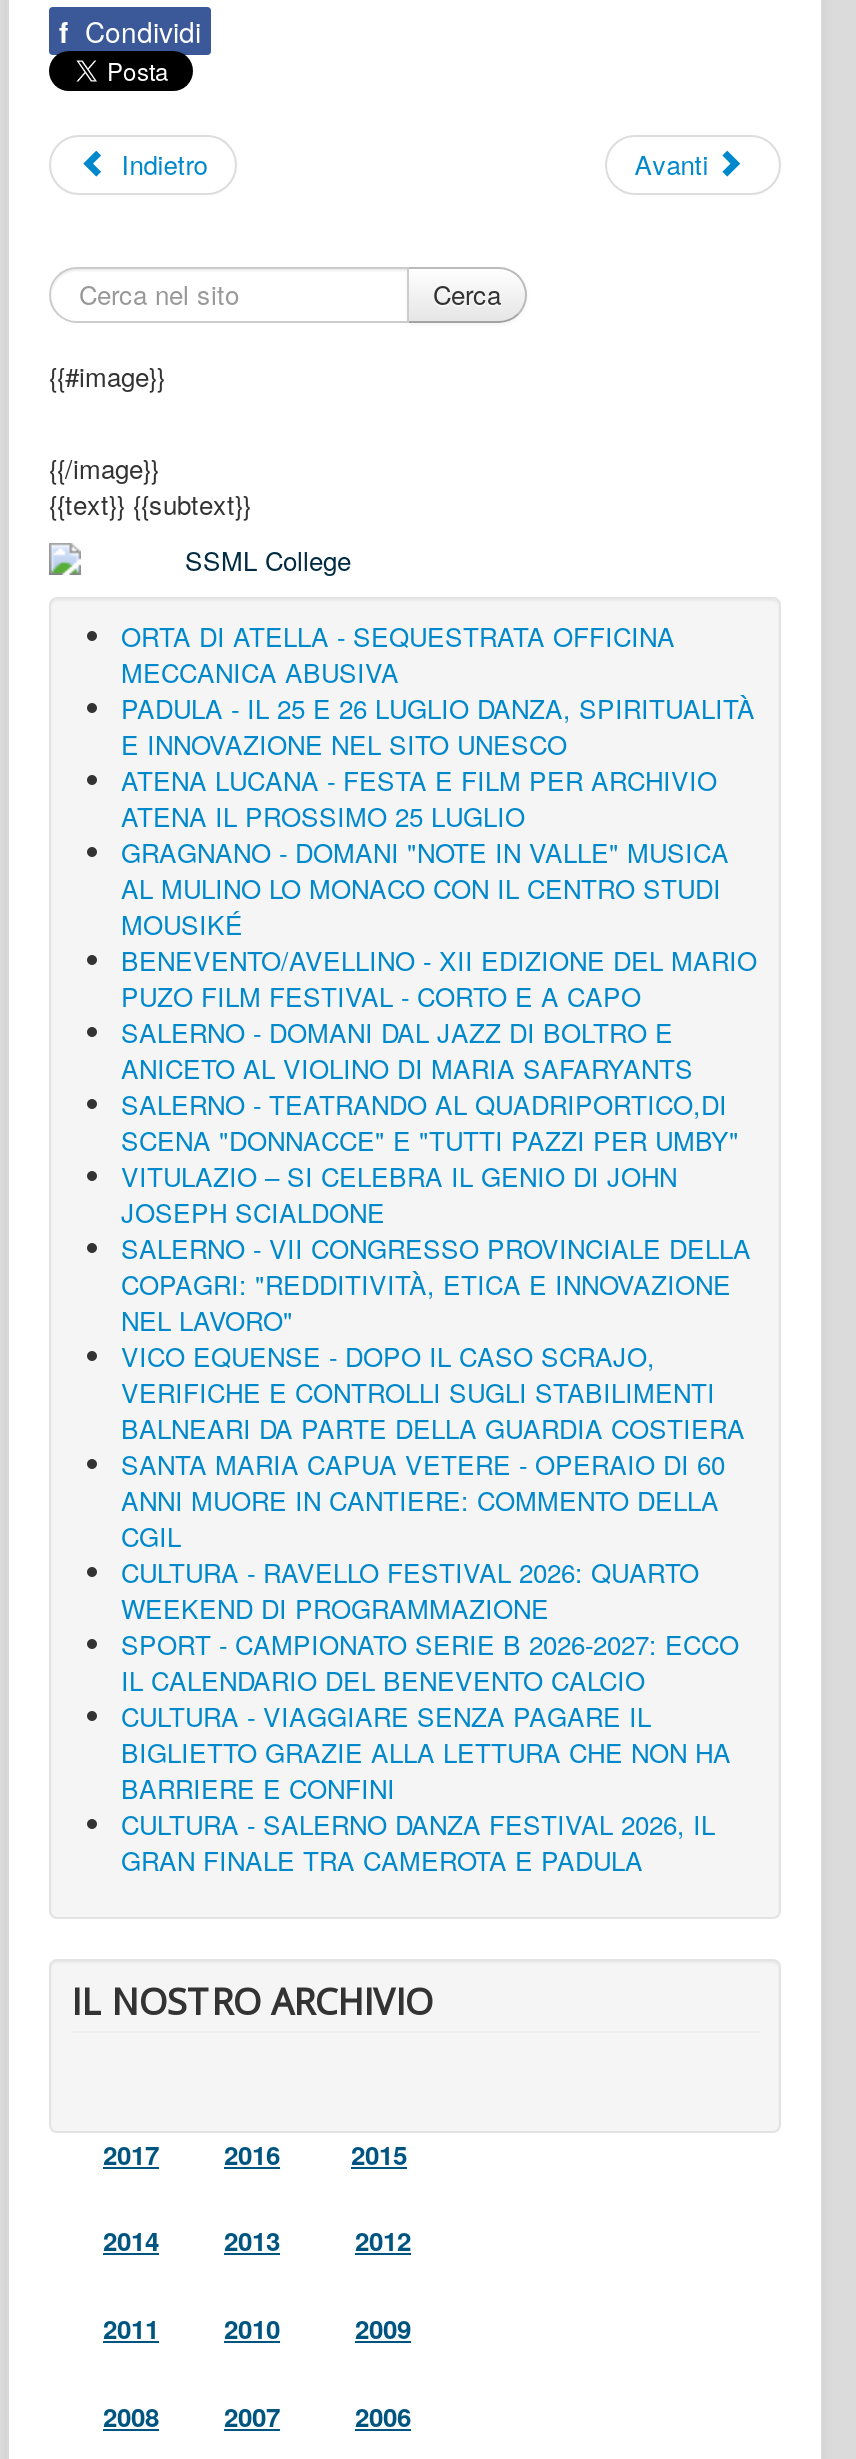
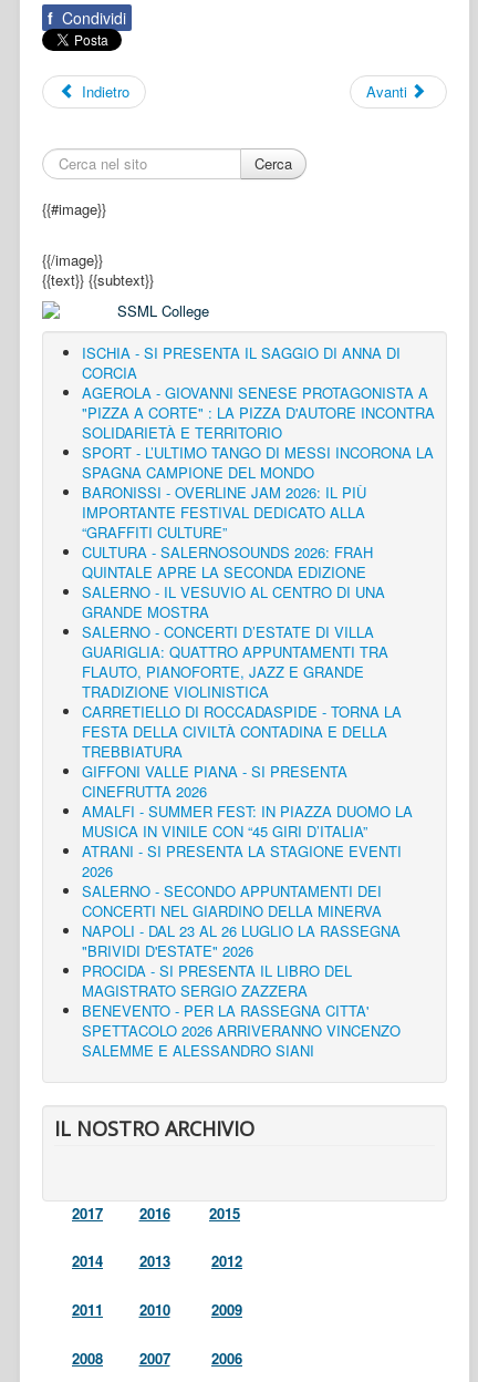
- ORTA DI ATELLA - SEQUESTRATA OFFICINA
- MECCANICA ABUSIVA
- PADULA - IL 25 E 26 LUGLIO DANZA, SPIRITUALITÀ
- E INNOVAZIONE NEL SITO UNESCO
- ATENA LUCANA - FESTA E FILM PER ARCHIVIO
- ATENA IL PROSSIMO 25 LUGLIO
- GRAGNANO - DOMANI "NOTE IN VALLE" MUSICA
- AL MULINO LO MONACO CON IL CENTRO STUDI
- MOUSIKÉ
- BENEVENTO/AVELLINO - XII EDIZIONE DEL MARIO
- PUZO FILM FESTIVAL - CORTO E A CAPO
- SALERNO - DOMANI DAL JAZZ DI BOLTRO E
- ANICETO AL VIOLINO DI MARIA SAFARYANTS
- SALERNO - TEATRANDO AL QUADRIPORTICO,DI
- SCENA "DONNACCE" E "TUTTI PAZZI PER UMBY"
- VITULAZIO – SI CELEBRA IL GENIO DI JOHN
- JOSEPH SCIALDONE
- SALERNO - VII CONGRESSO PROVINCIALE DELLA
- COPAGRI: "REDDITIVITÀ, ETICA E INNOVAZIONE
- NEL LAVORO"
- VICO EQUENSE - DOPO IL CASO SCRAJO,
- VERIFICHE E CONTROLLI SUGLI STABILIMENTI
- BALNEARI DA PARTE DELLA GUARDIA COSTIERA
- SANTA MARIA CAPUA VETERE - OPERAIO DI 60
- ANNI MUORE IN CANTIERE: COMMENTO DELLA
- CGIL
- CULTURA - RAVELLO FESTIVAL 2026: QUARTO
- WEEKEND DI PROGRAMMAZIONE
- SPORT - CAMPIONATO SERIE B 2026-2027: ECCO
- IL CALENDARIO DEL BENEVENTO CALCIO
- CULTURA - VIAGGIARE SENZA PAGARE IL
- BIGLIETTO GRAZIE ALLA LETTURA CHE NON HA
- BARRIERE E CONFINI
- CULTURA - SALERNO DANZA FESTIVAL 2026, IL
- GRAN FINALE TRA CAMEROTA E PADULA
+ ISCHIA - SI PRESENTA IL SAGGIO DI ANNA DI
+ CORCIA
+ AGEROLA - GIOVANNI SENESE PROTAGONISTA A
+ "PIZZA A CORTE" : LA PIZZA D'AUTORE INCONTRA
+ SOLIDARIETÀ E TERRITORIO
+ SPORT - L’ULTIMO TANGO DI MESSI INCORONA LA
+ SPAGNA CAMPIONE DEL MONDO
+ BARONISSI - OVERLINE JAM 2026: IL PIÙ
+ IMPORTANTE FESTIVAL DEDICATO ALLA
+ “GRAFFITI CULTURE”
+ CULTURA - SALERNOSOUNDS 2026: FRAH
+ QUINTALE APRE LA SECONDA EDIZIONE
+ SALERNO - IL VESUVIO AL CENTRO DI UNA
+ GRANDE MOSTRA
+ SALERNO - CONCERTI D’ESTATE DI VILLA
+ GUARIGLIA: QUATTRO APPUNTAMENTI TRA
+ FLAUTO, PIANOFORTE, JAZZ E GRANDE
+ TRADIZIONE VIOLINISTICA
+ CARRETIELLO DI ROCCADASPIDE - TORNA LA
+ FESTA DELLA CIVILTÀ CONTADINA E DELLA
+ TREBBIATURA
+ GIFFONI VALLE PIANA - SI PRESENTA
+ CINEFRUTTA 2026
+ AMALFI - SUMMER FEST: IN PIAZZA DUOMO LA
+ MUSICA IN VINILE CON “45 GIRI D’ITALIA”
+ ATRANI - SI PRESENTA LA STAGIONE EVENTI
+ 2026
+ SALERNO - SECONDO APPUNTAMENTI DEI
+ CONCERTI NEL GIARDINO DELLA MINERVA
+ NAPOLI - DAL 23 AL 26 LUGLIO LA RASSEGNA
+ "BRIVIDI D'ESTATE" 2026
+ PROCIDA - SI PRESENTA IL LIBRO DEL
+ MAGISTRATO SERGIO ZAZZERA
+ BENEVENTO - PER LA RASSEGNA CITTA'
+ SPETTACOLO 2026 ARRIVERANNO VINCENZO
+ SALEMME E ALESSANDRO SIANI
